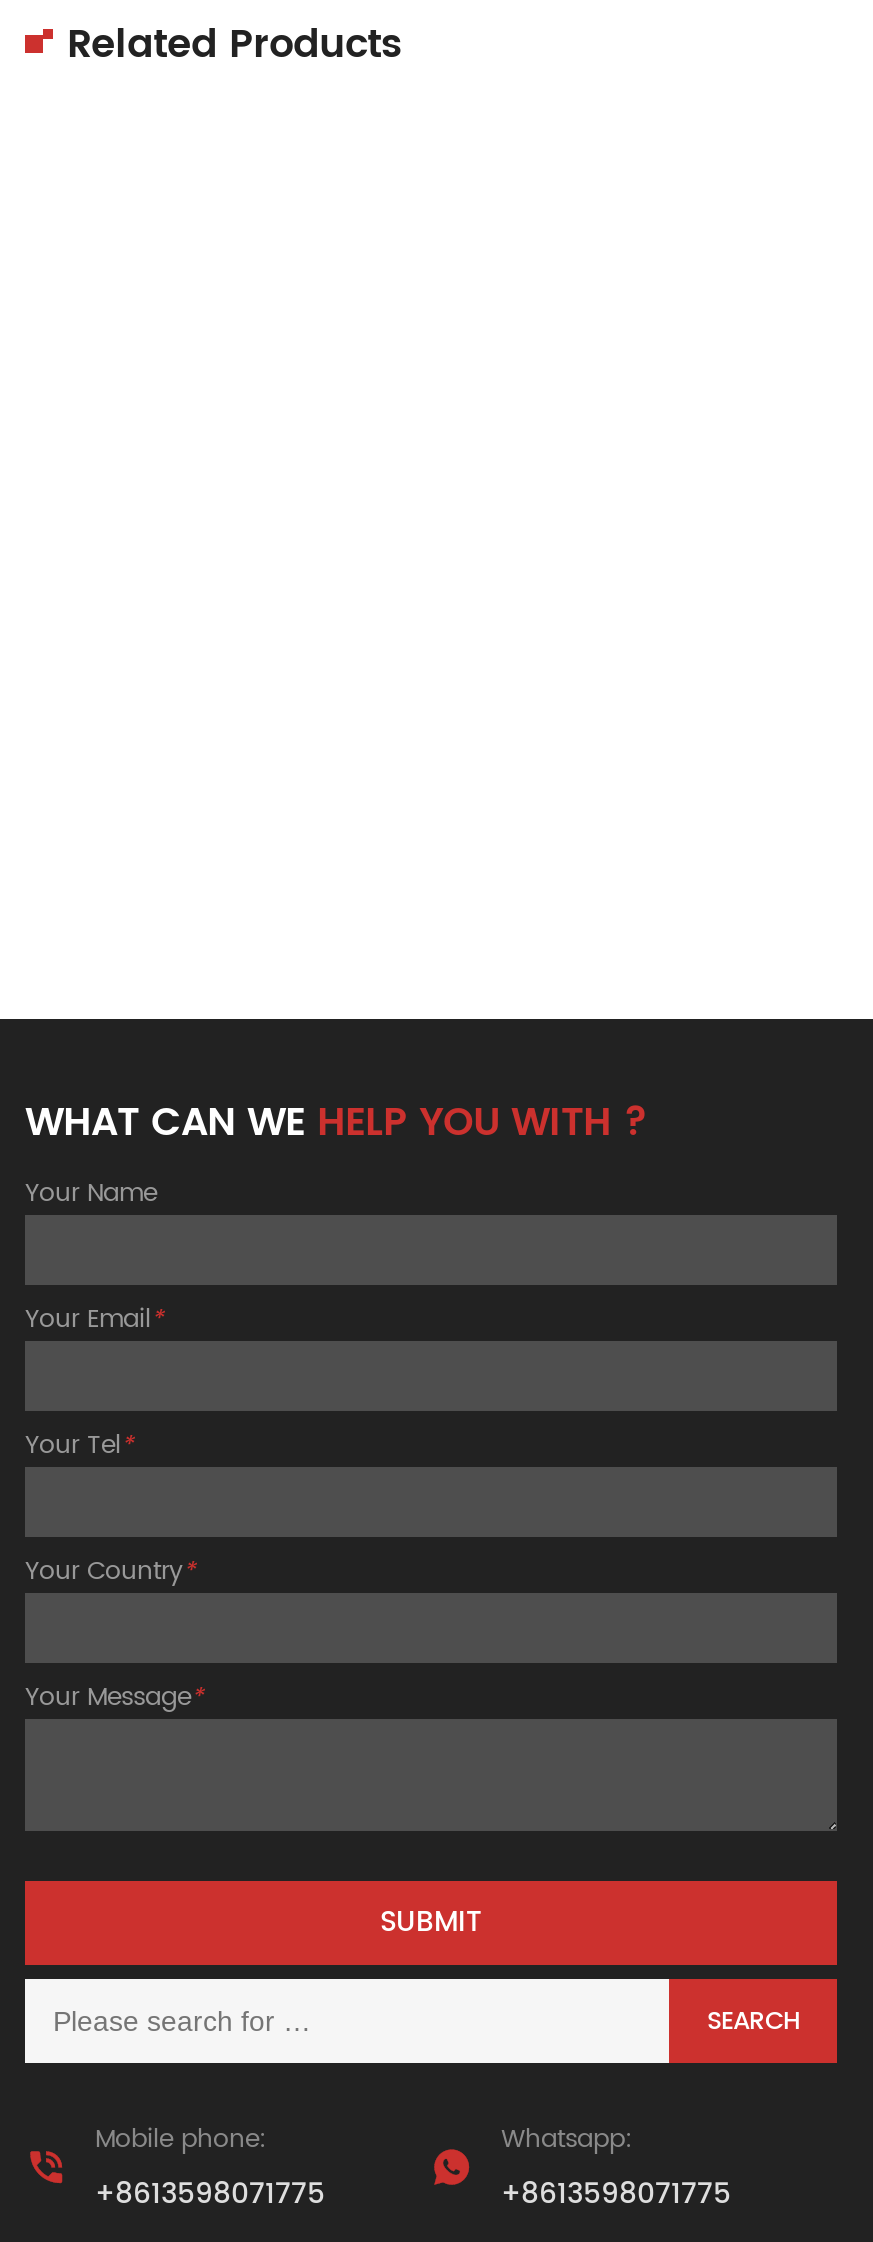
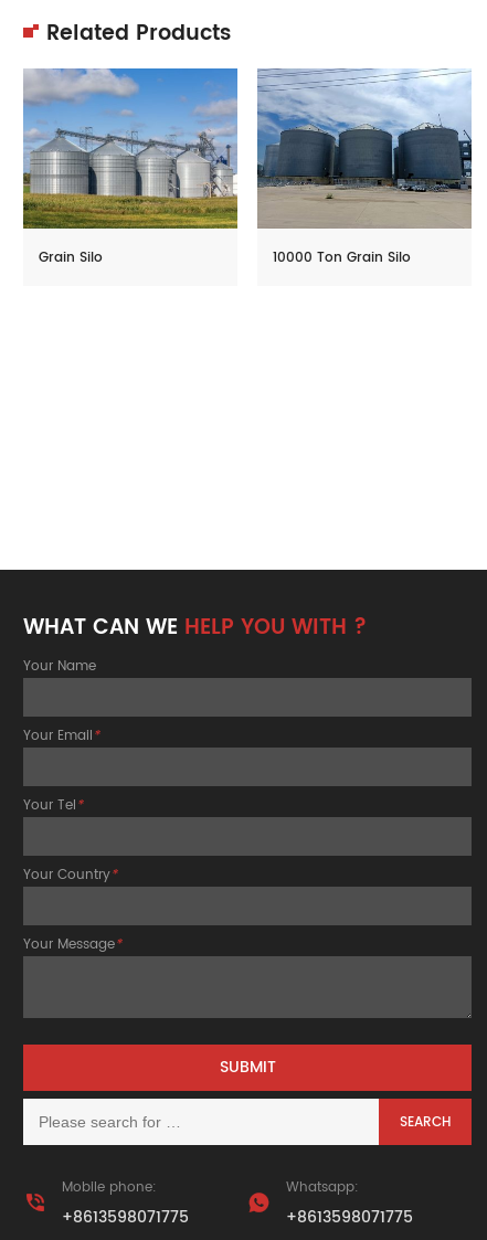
+ [image]
+ Grain Silo
+ 10000 Ton Grain Silo

+ [image]
